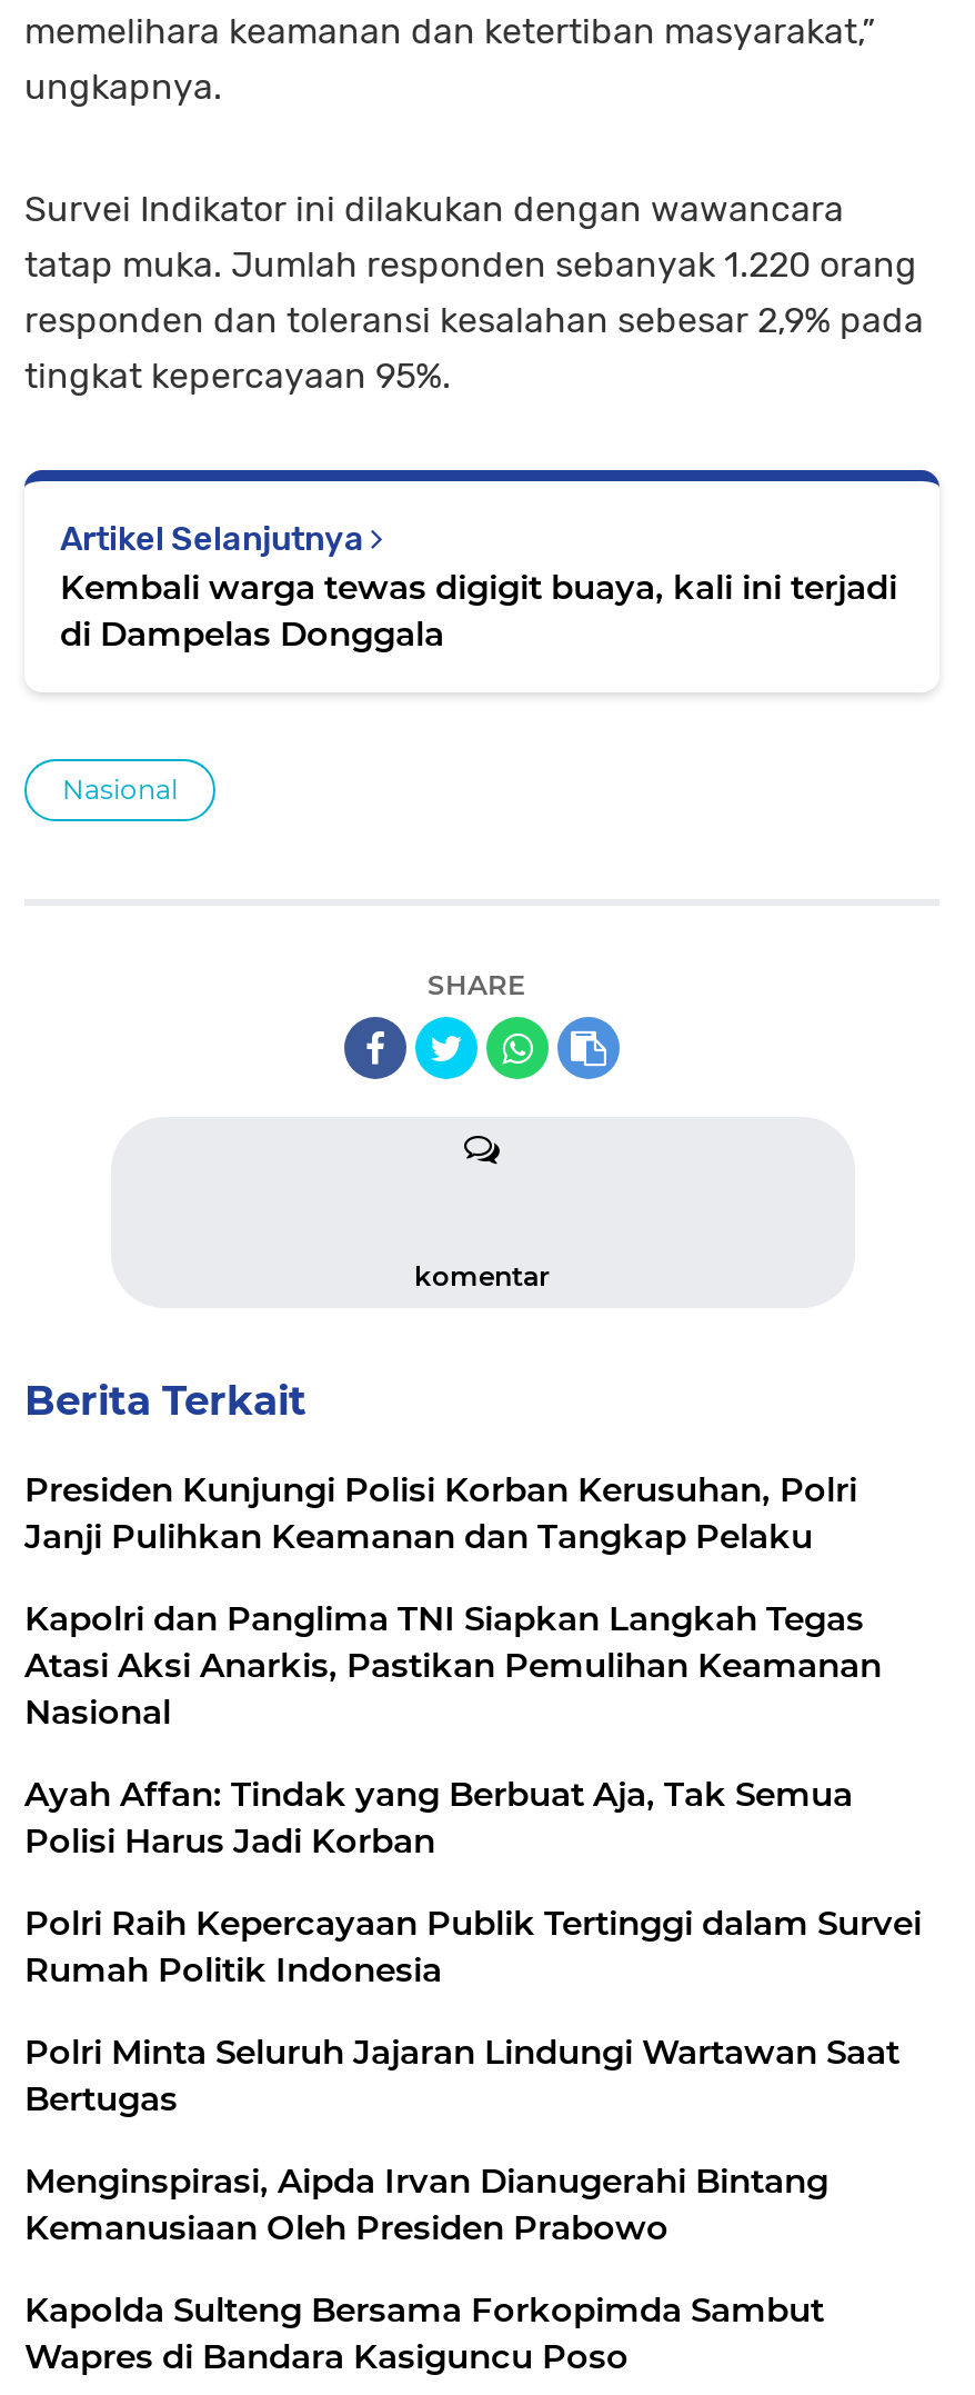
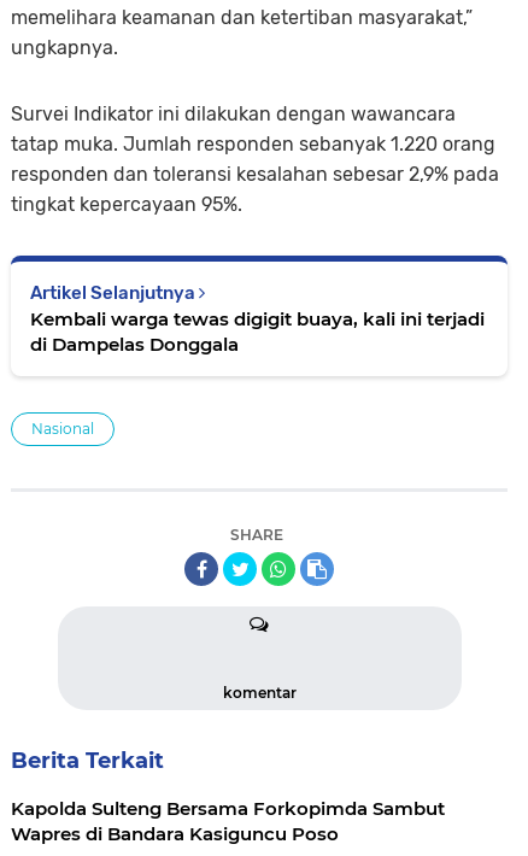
- Presiden Kunjungi Polisi Korban Kerusuhan, Polri
- Janji Pulihkan Keamanan dan Tangkap Pelaku
- Kapolri dan Panglima TNI Siapkan Langkah Tegas
- Atasi Aksi Anarkis, Pastikan Pemulihan Keamanan
- Nasional
- Ayah Affan: Tindak yang Berbuat Aja, Tak Semua
- Polisi Harus Jadi Korban
- Polri Raih Kepercayaan Publik Tertinggi dalam Survei
- Rumah Politik Indonesia
- Polri Minta Seluruh Jajaran Lindungi Wartawan Saat
- Bertugas
- Menginspirasi, Aipda Irvan Dianugerahi Bintang
- Kemanusiaan Oleh Presiden Prabowo
